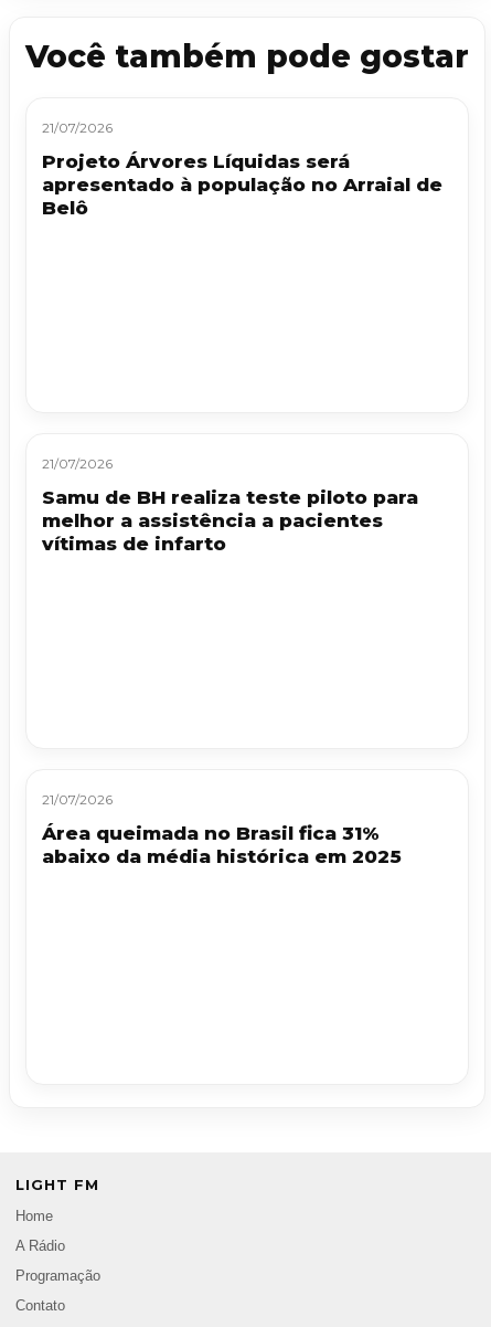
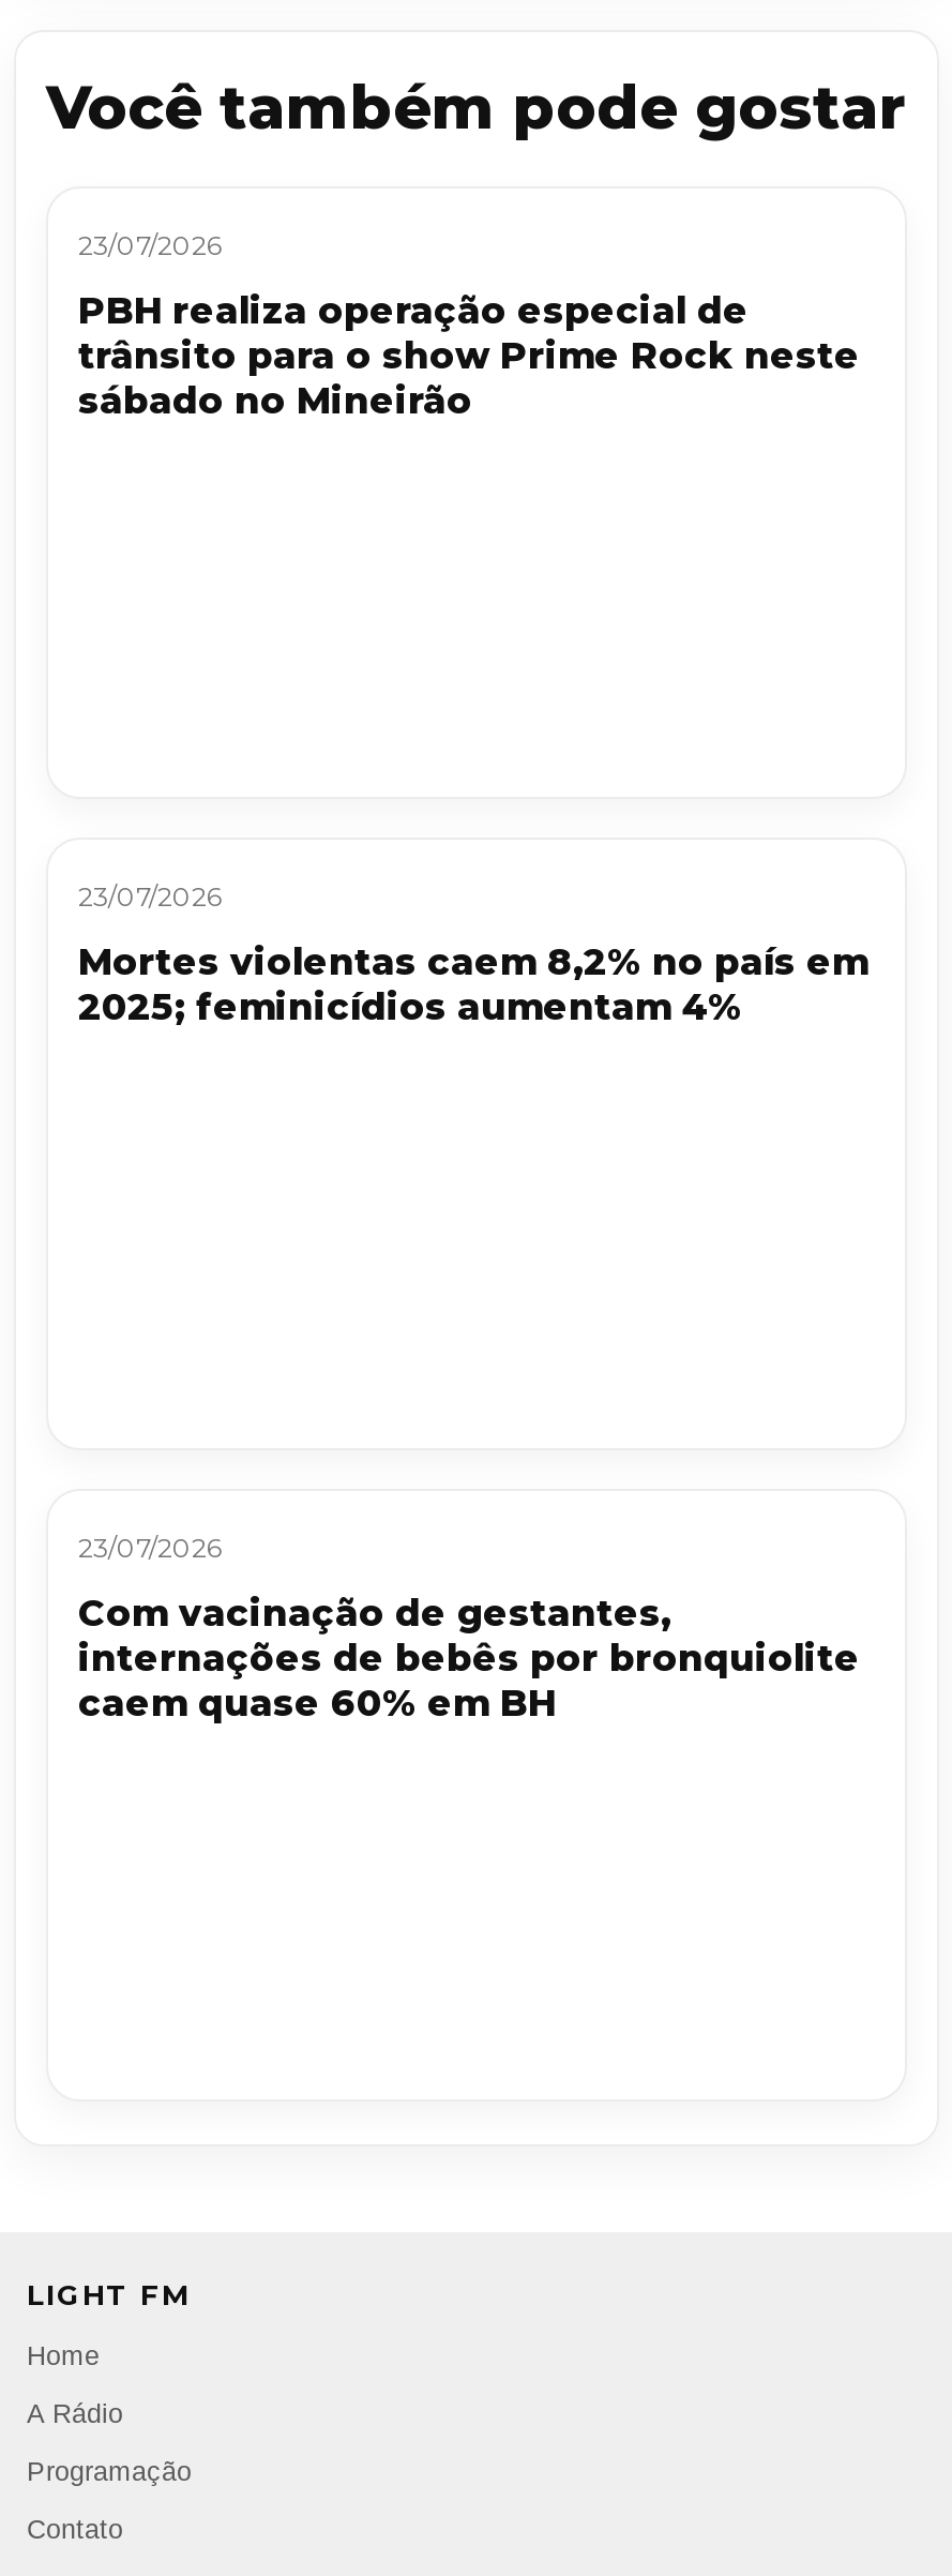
- 21/07/2026
+ 23/07/2026

- Projeto Árvores Líquidas será
- apresentado à população no Arraial de
- Belô
+ PBH realiza operação especial de
+ trânsito para o show Prime Rock neste
+ sábado no Mineirão

- 21/07/2026
+ 23/07/2026

- Samu de BH realiza teste piloto para
- melhor a assistência a pacientes
- vítimas de infarto
+ Mortes violentas caem 8,2% no país em
+ 2025; feminicídios aumentam 4%

- 21/07/2026
+ 23/07/2026

- Área queimada no Brasil fica 31%
- abaixo da média histórica em 2025
+ Com vacinação de gestantes,
+ internações de bebês por bronquiolite
+ caem quase 60% em BH
